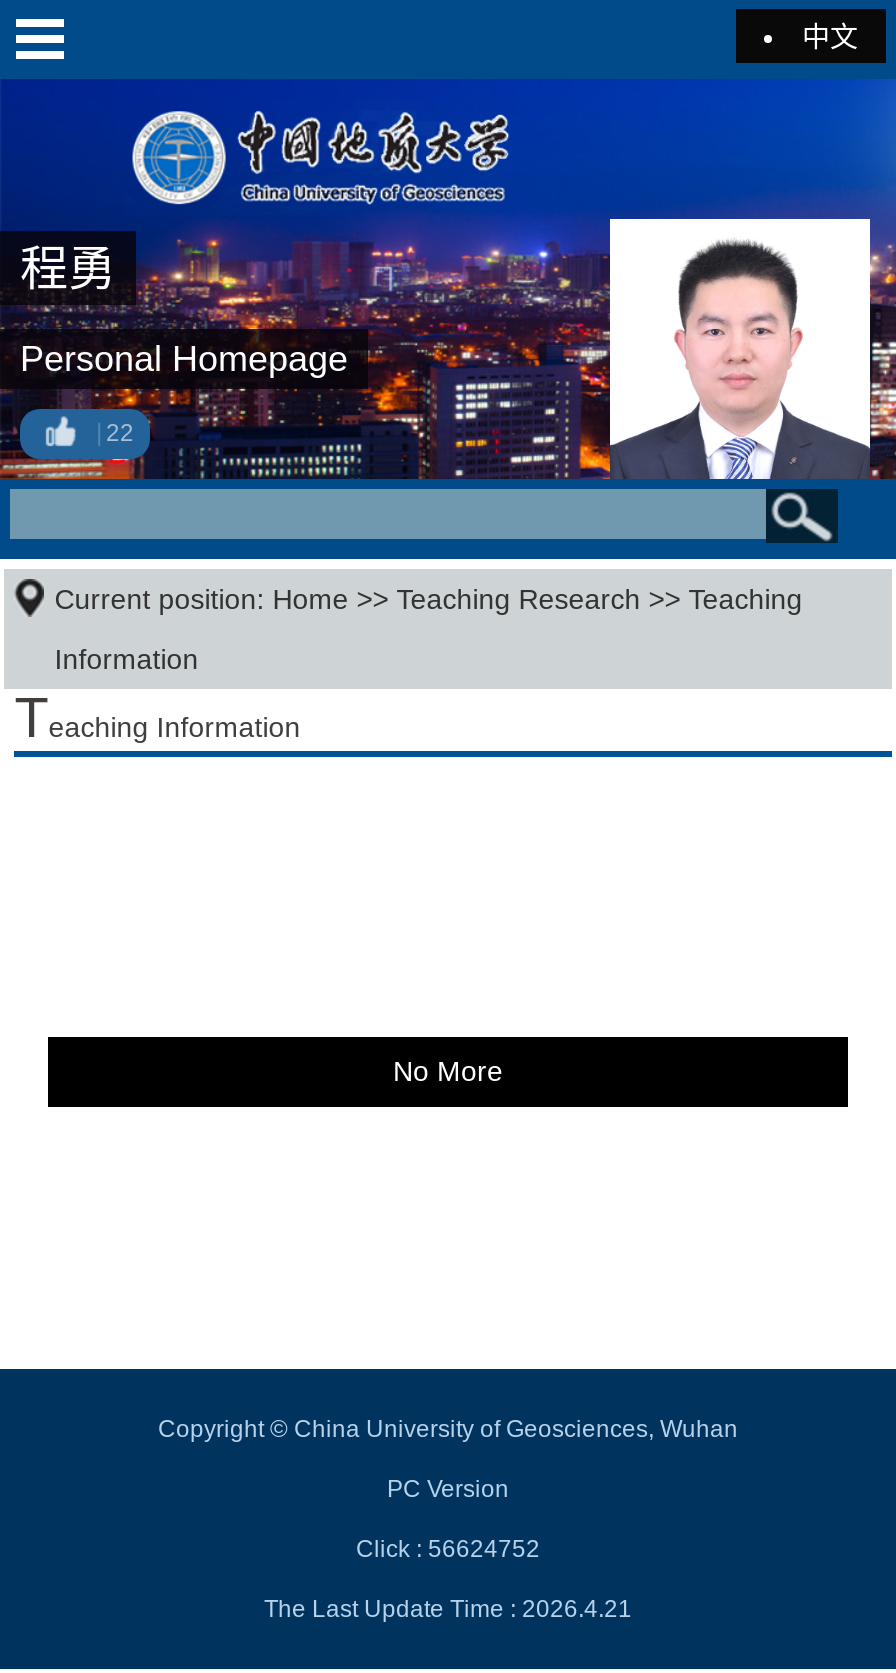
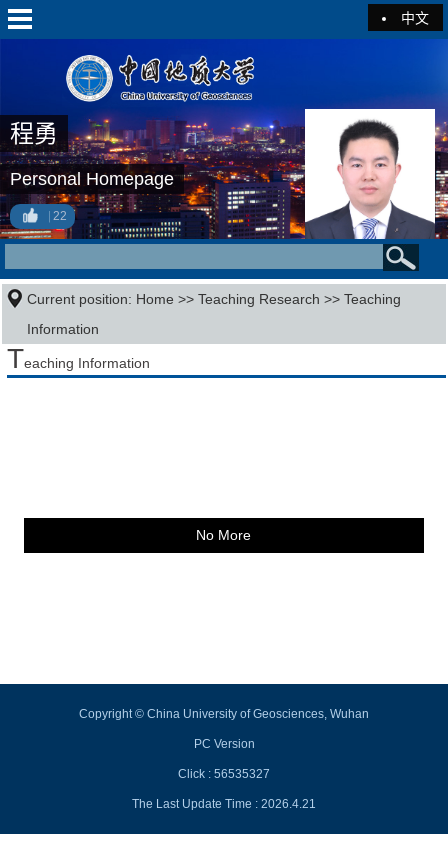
- Click : 56624752
+ Click : 56535327
